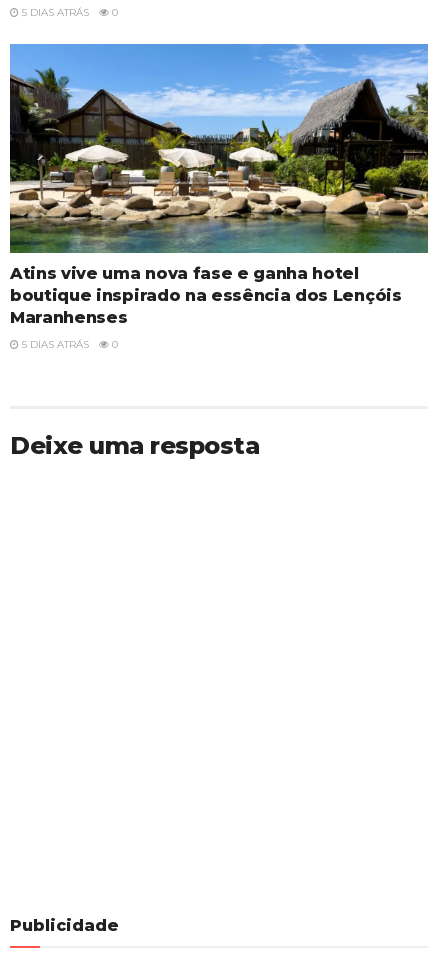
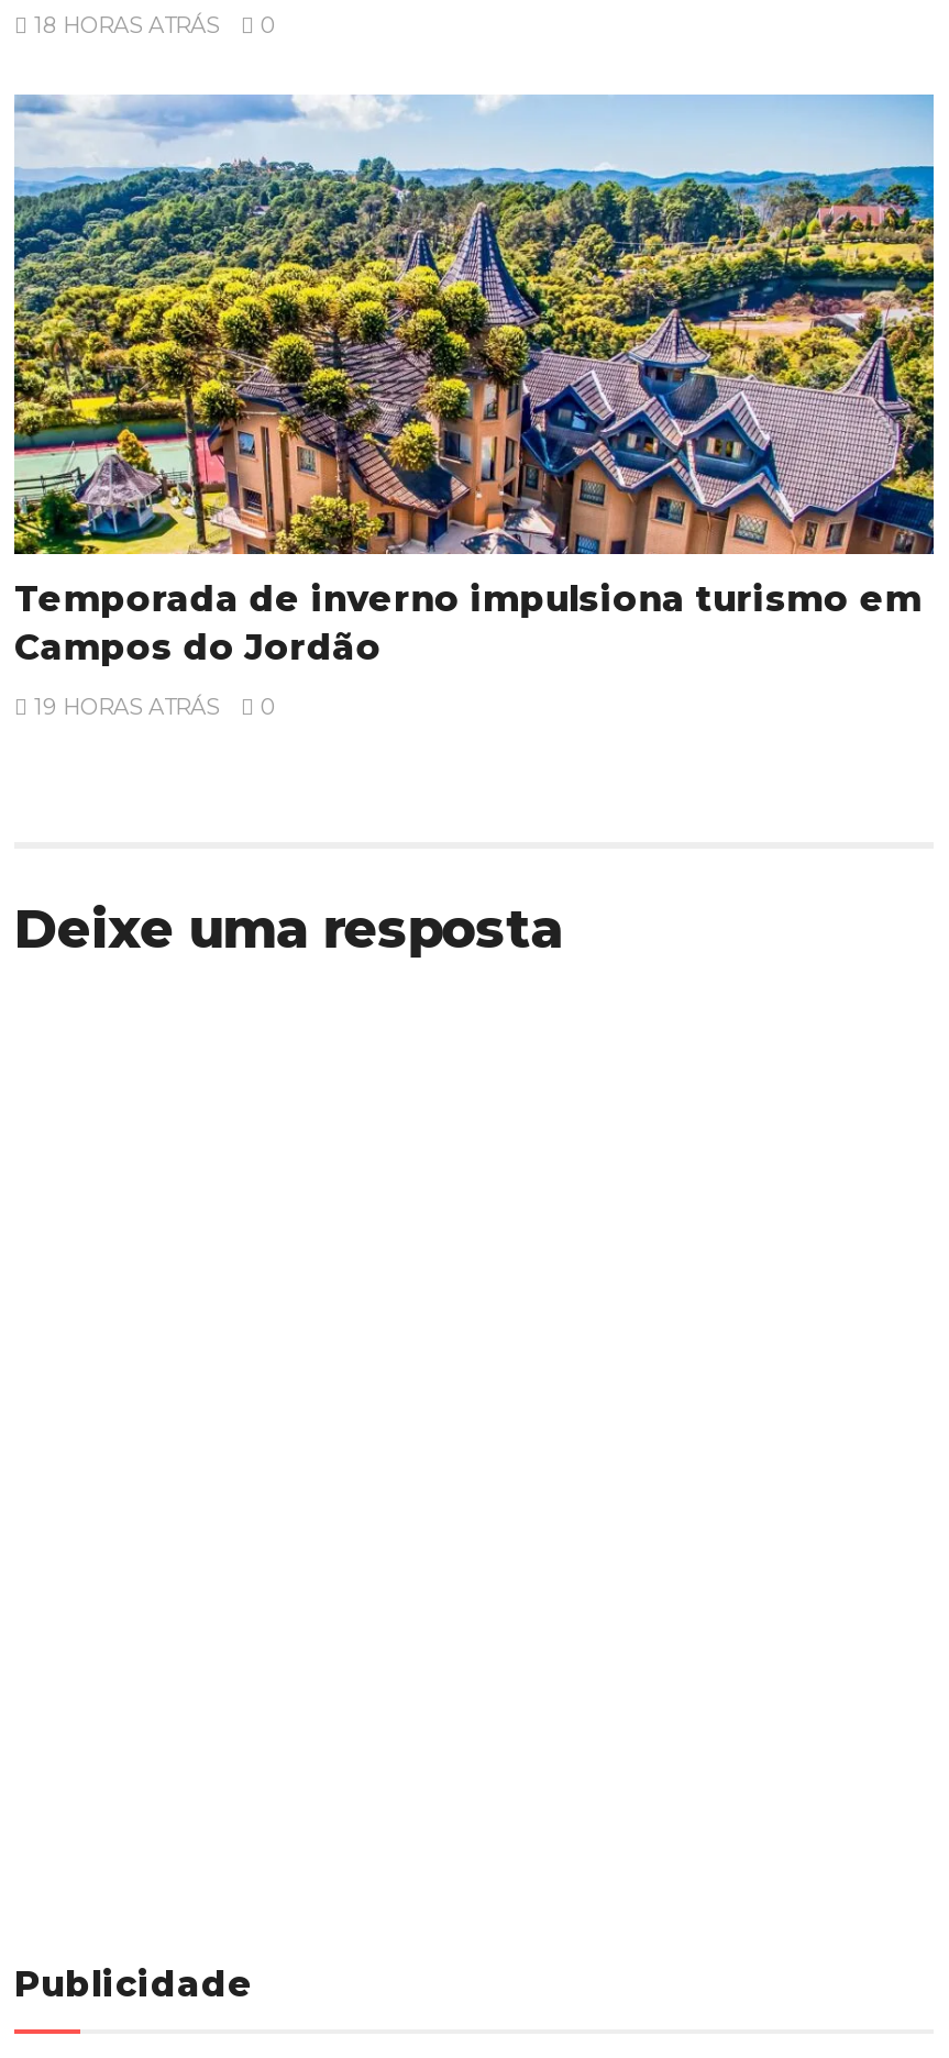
- 5 DIAS ATRÁS
+ 18 HORAS ATRÁS

- [image]
- Atins vive uma nova fase e ganha hotel
- boutique inspirado na essência dos Lençóis
- Maranhenses
+ [image]
+ Temporada de inverno impulsiona turismo em
+ Campos do Jordão

- 5 DIAS ATRÁS
+ 19 HORAS ATRÁS
